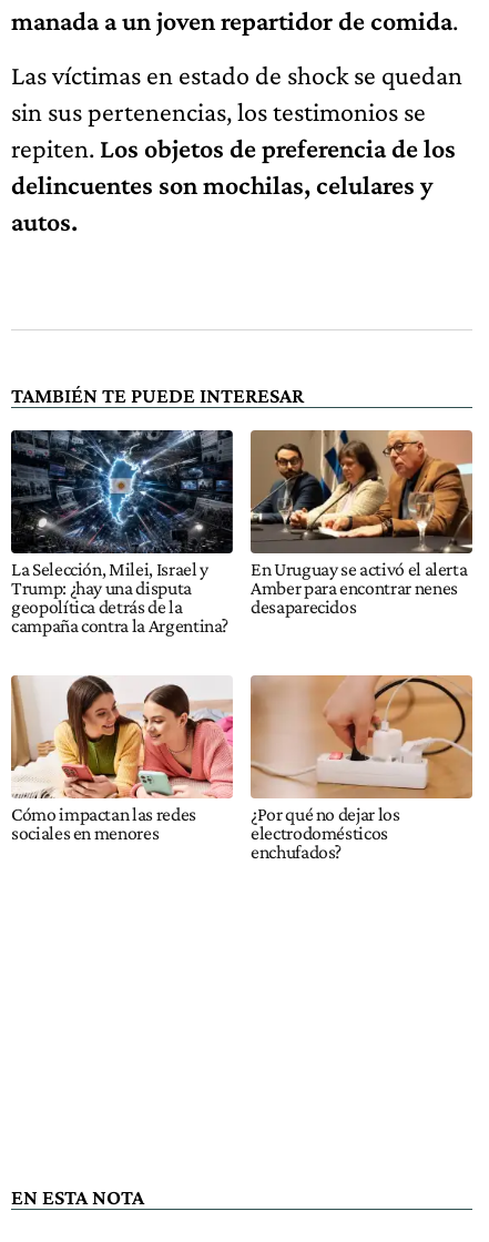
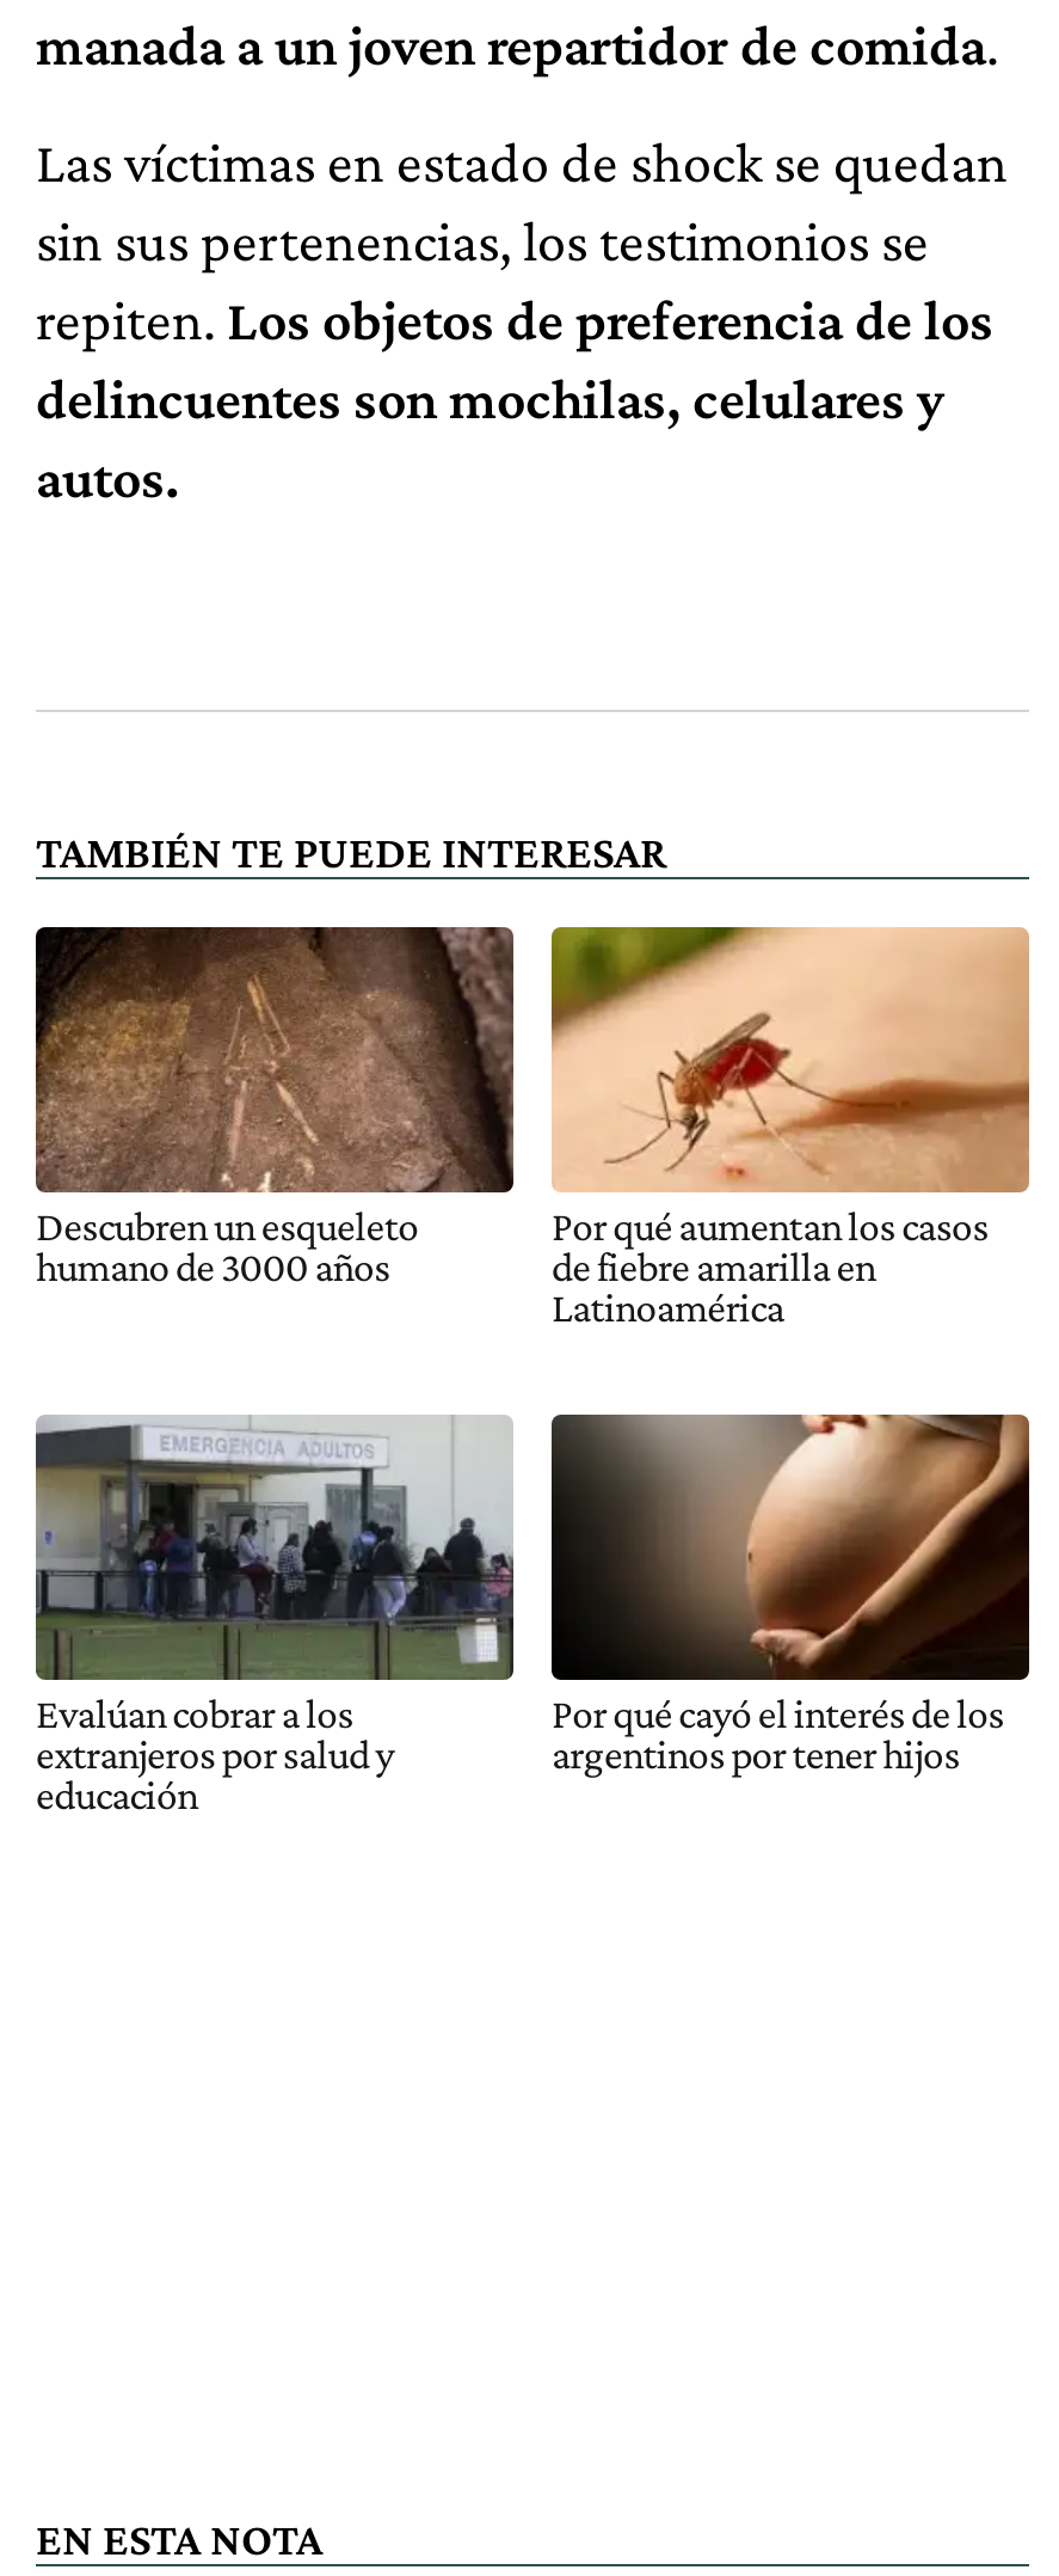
- [image]
- La Selección, Milei, Israel y
- Trump: ¿hay una disputa
- geopolítica detrás de la
- campaña contra la Argentina?
+ [image]
+ Descubren un esqueleto
+ humano de 3000 años

- [image]
- En Uruguay se activó el alerta
- Amber para encontrar nenes
- desaparecidos
+ [image]
+ Por qué aumentan los casos
+ de fiebre amarilla en
+ Latinoamérica

- [image]
- Cómo impactan las redes
- sociales en menores
+ [image]
+ Evalúan cobrar a los
+ extranjeros por salud y
+ educación

- [image]
- ¿Por qué no dejar los
- electrodomésticos
- enchufados?
+ [image]
+ Por qué cayó el interés de los
+ argentinos por tener hijos
